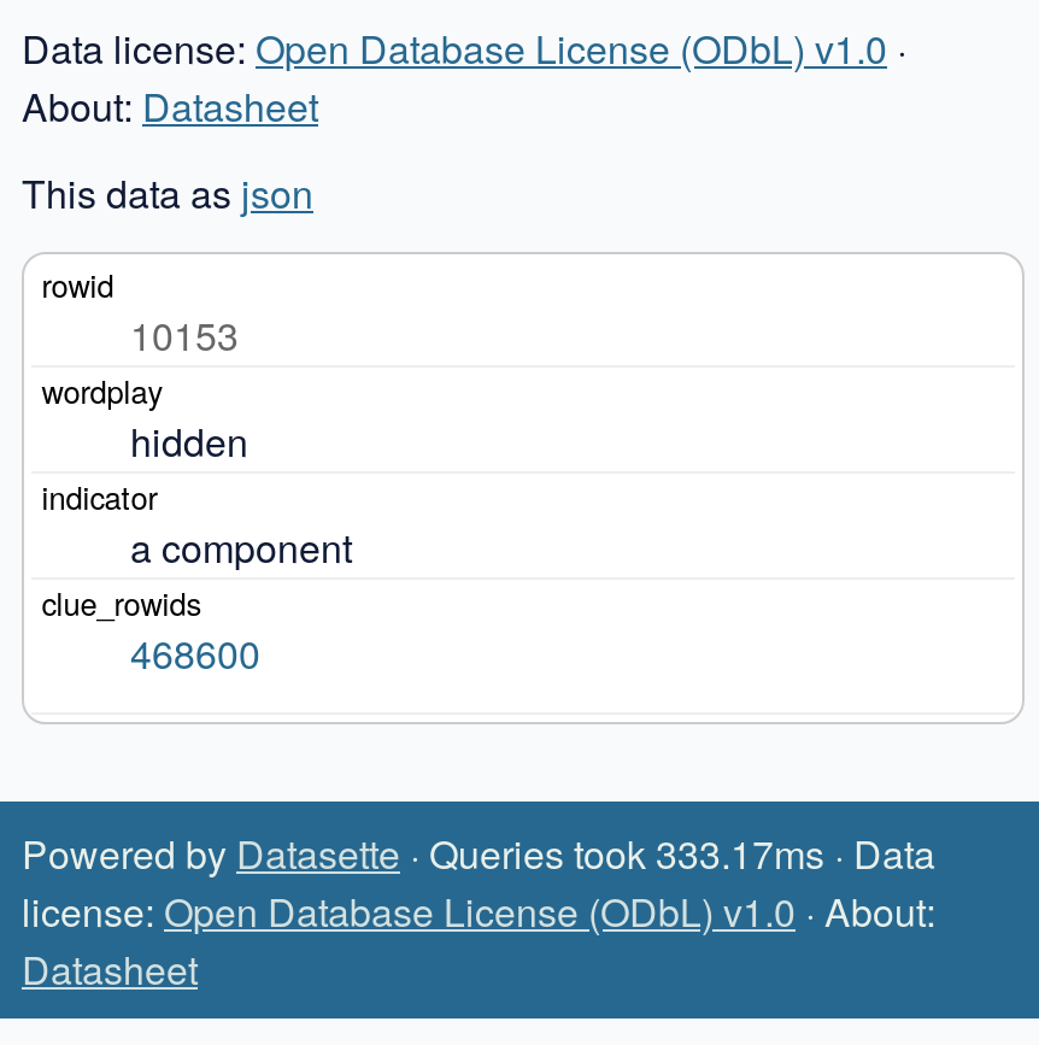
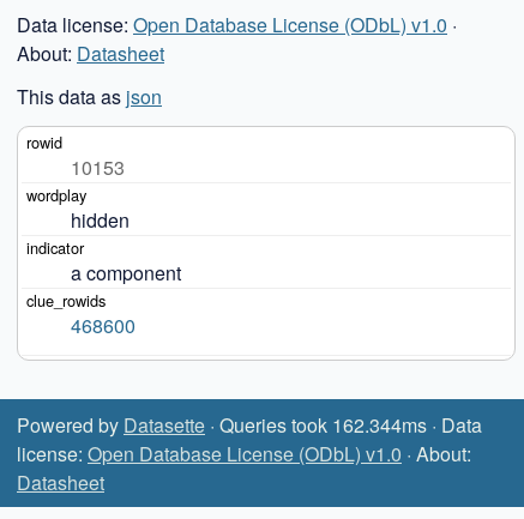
- Powered by Datasette · Queries took 333.17ms · Data
+ Powered by Datasette · Queries took 162.344ms · Data
